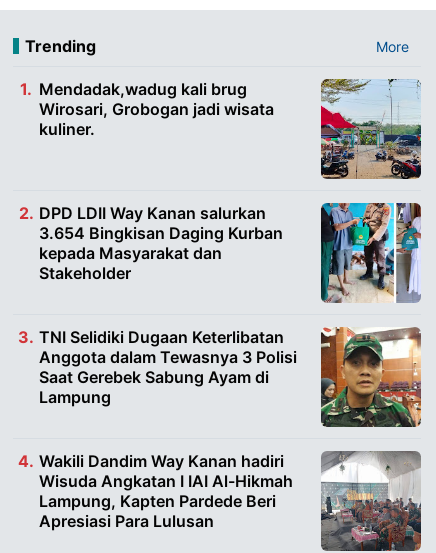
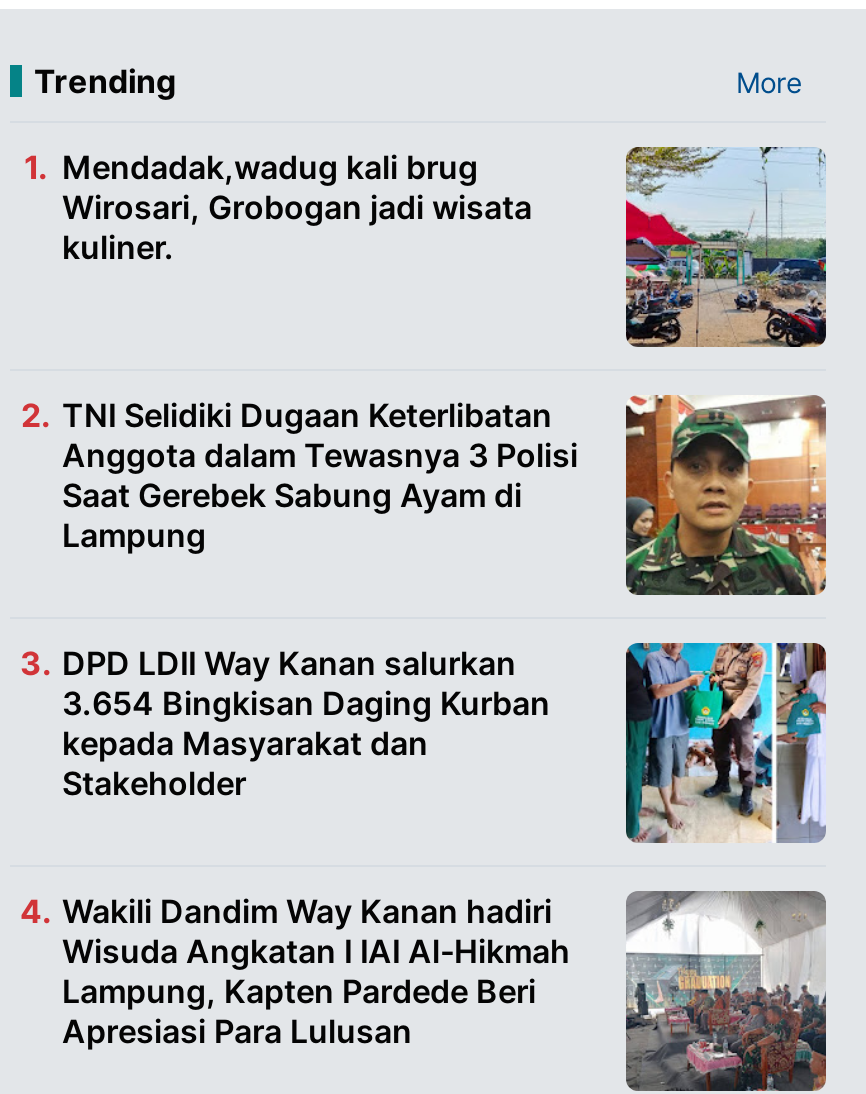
moved down: [image] | DPD LDII Way Kanan salurkan | 3.654 Bingkisan Daging Kurban | kepada Masyarakat dan | Stakeholder

moved up: [image] | TNI Selidiki Dugaan Keterlibatan | Anggota dalam Tewasnya 3 Polisi | Saat Gerebek Sabung Ayam di | Lampung
